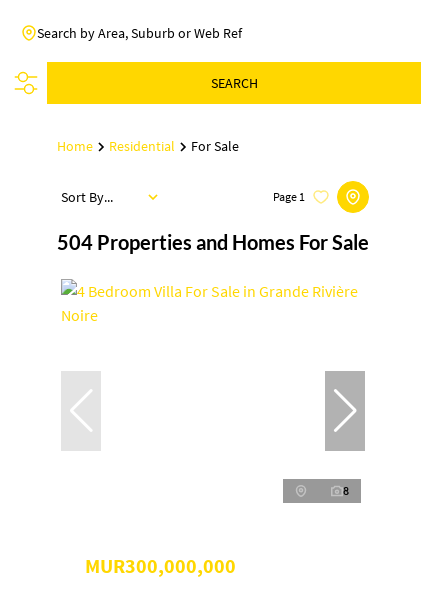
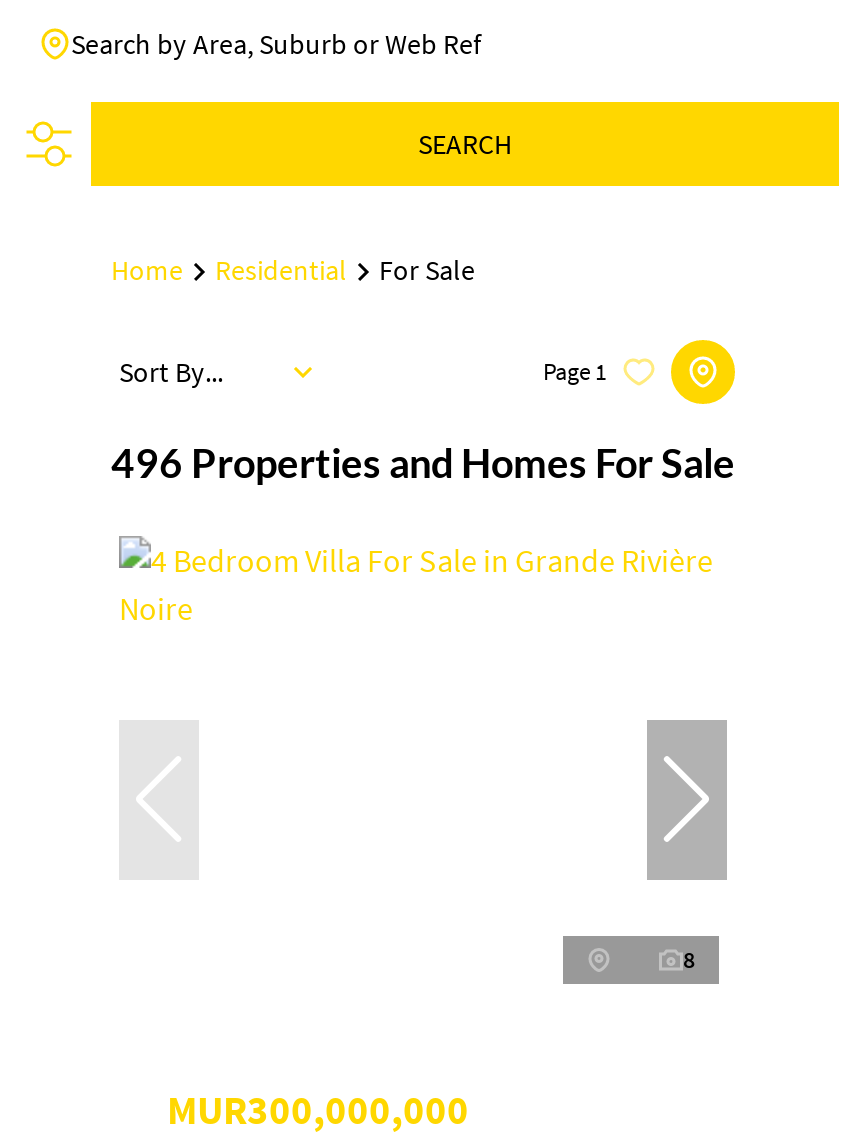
- 504 Properties and Homes For Sale
+ 496 Properties and Homes For Sale
